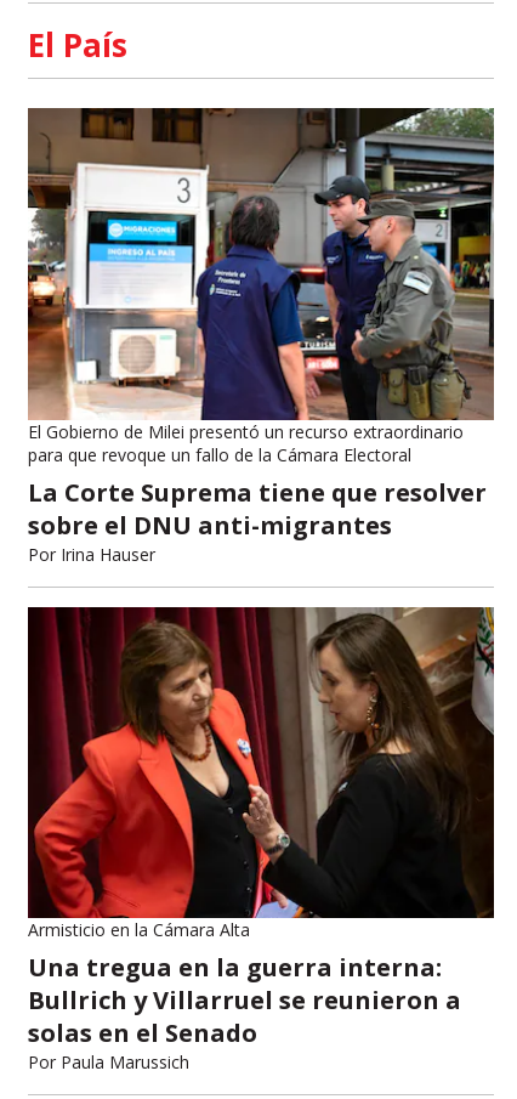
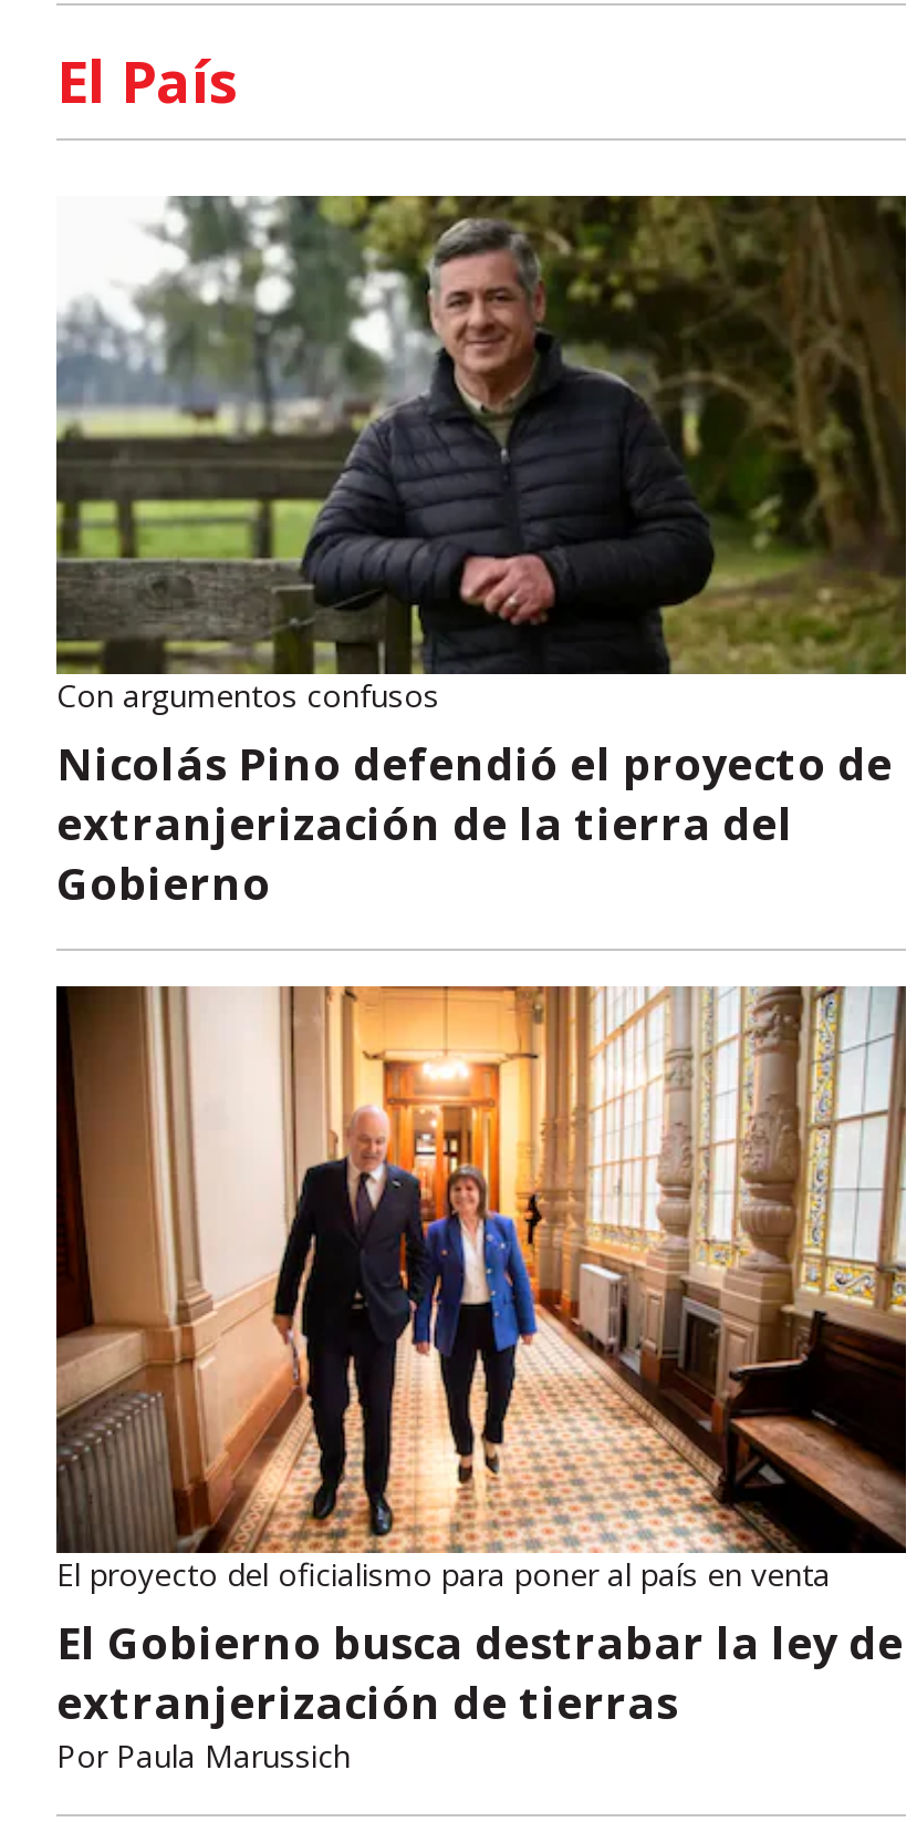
- [image]
- El Gobierno de Milei presentó un recurso extraordinario
- para que revoque un fallo de la Cámara Electoral
- La Corte Suprema tiene que resolver
- sobre el DNU anti-migrantes
- Por Irina Hauser
+ [image]
+ Con argumentos confusos
+ Nicolás Pino defendió el proyecto de
+ extranjerización de la tierra del
+ Gobierno

- [image]
+ [image]

- Armisticio en la Cámara Alta
- Una tregua en la guerra interna:
- Bullrich y Villarruel se reunieron a
- solas en el Senado
+ El proyecto del oficialismo para poner al país en venta
+ El Gobierno busca destrabar la ley de
+ extranjerización de tierras
